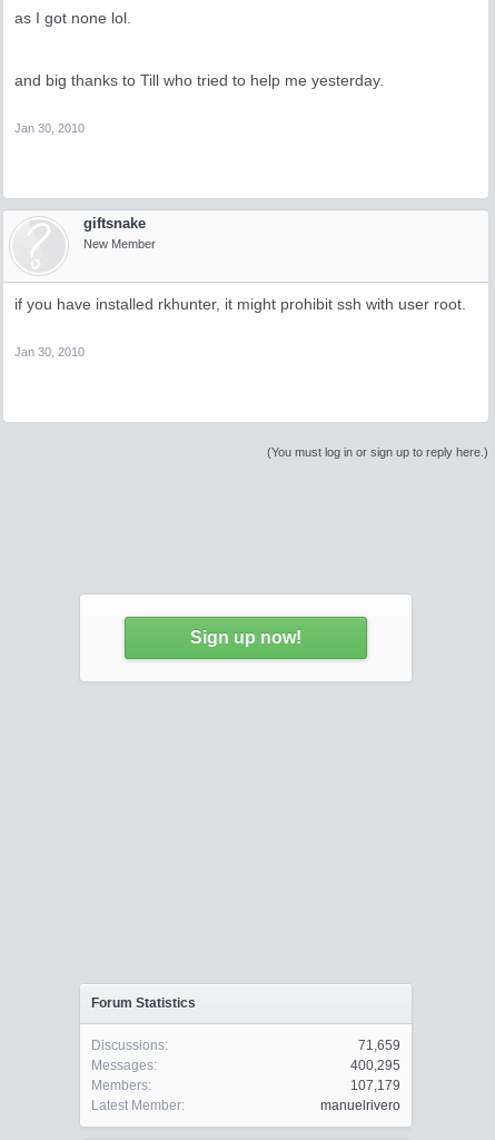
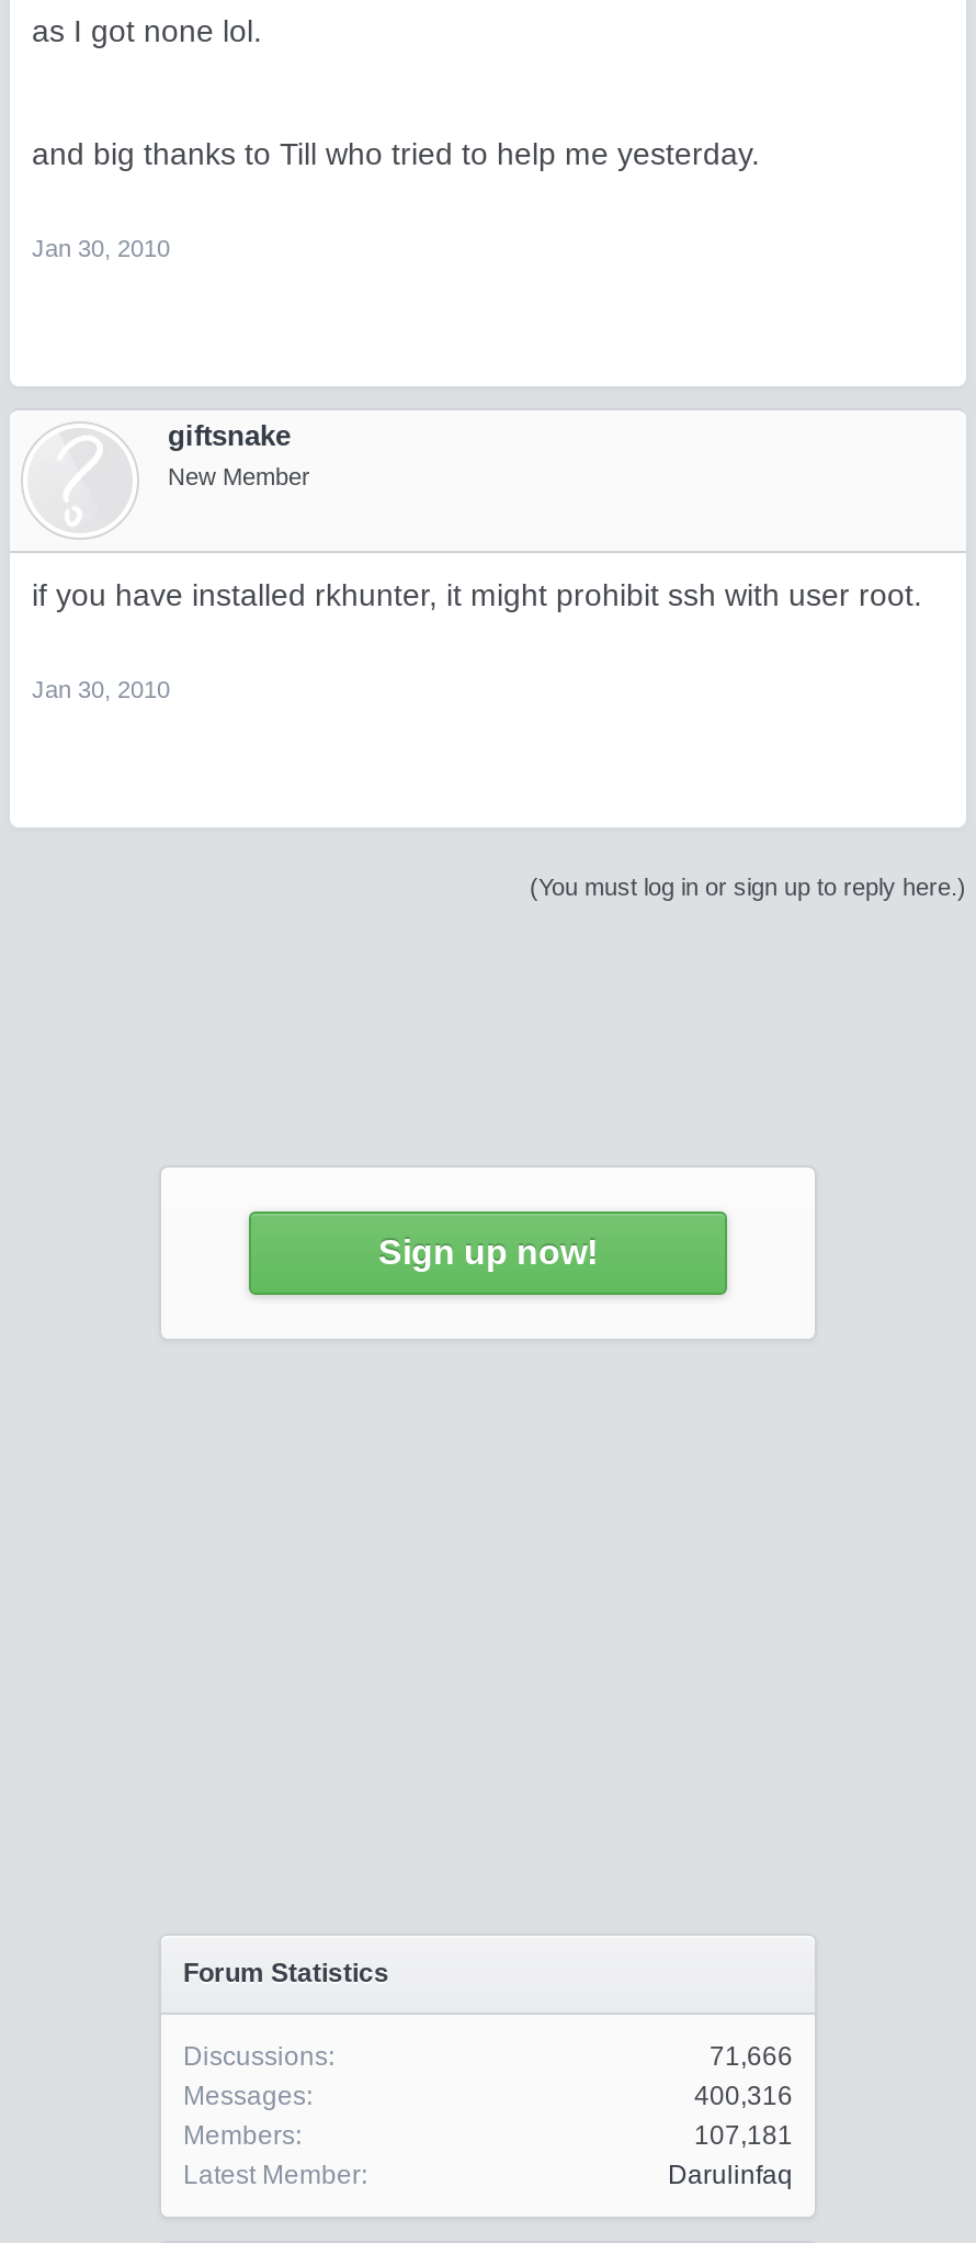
- 71,659
+ 71,666

- 400,295
+ 400,316

- 107,179
+ 107,181

- manuelrivero
+ Darulinfaq
